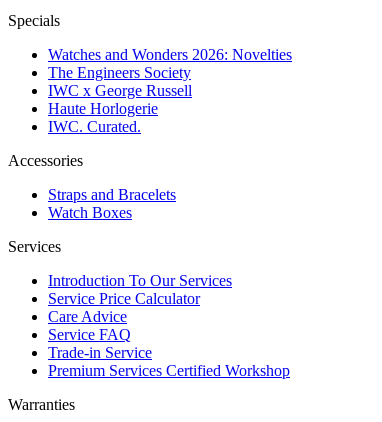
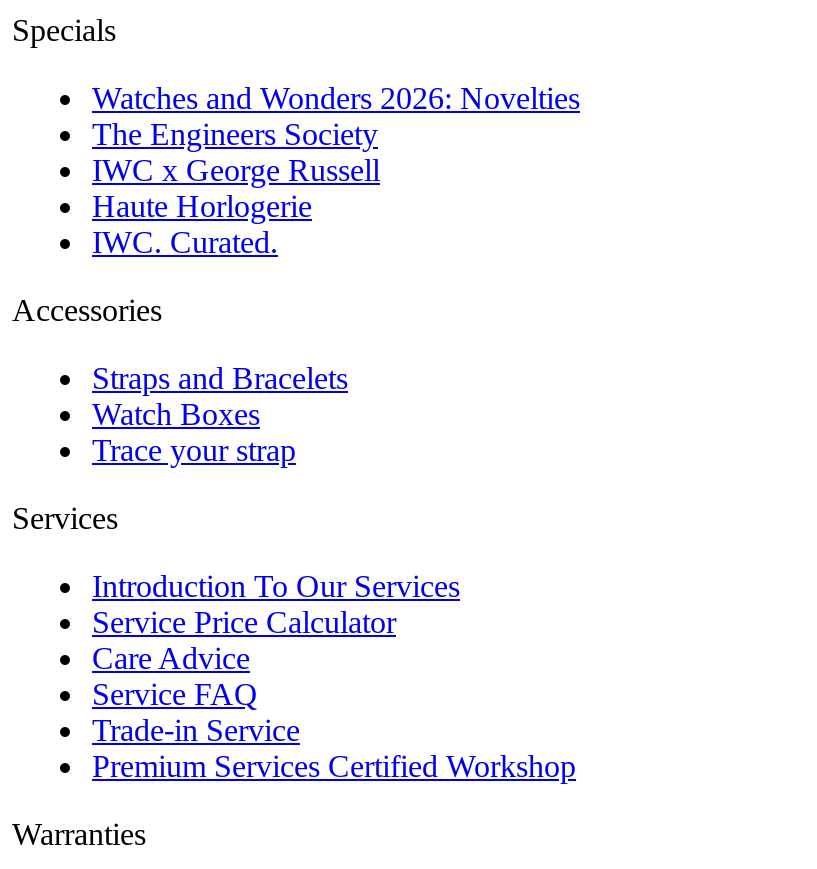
+ Trace your strap
